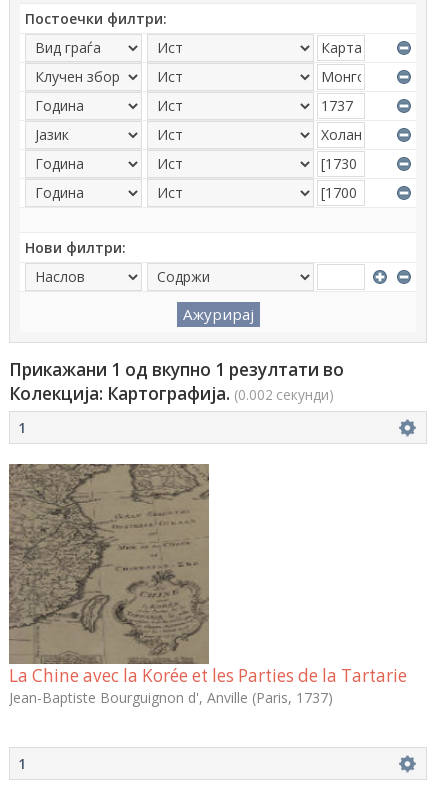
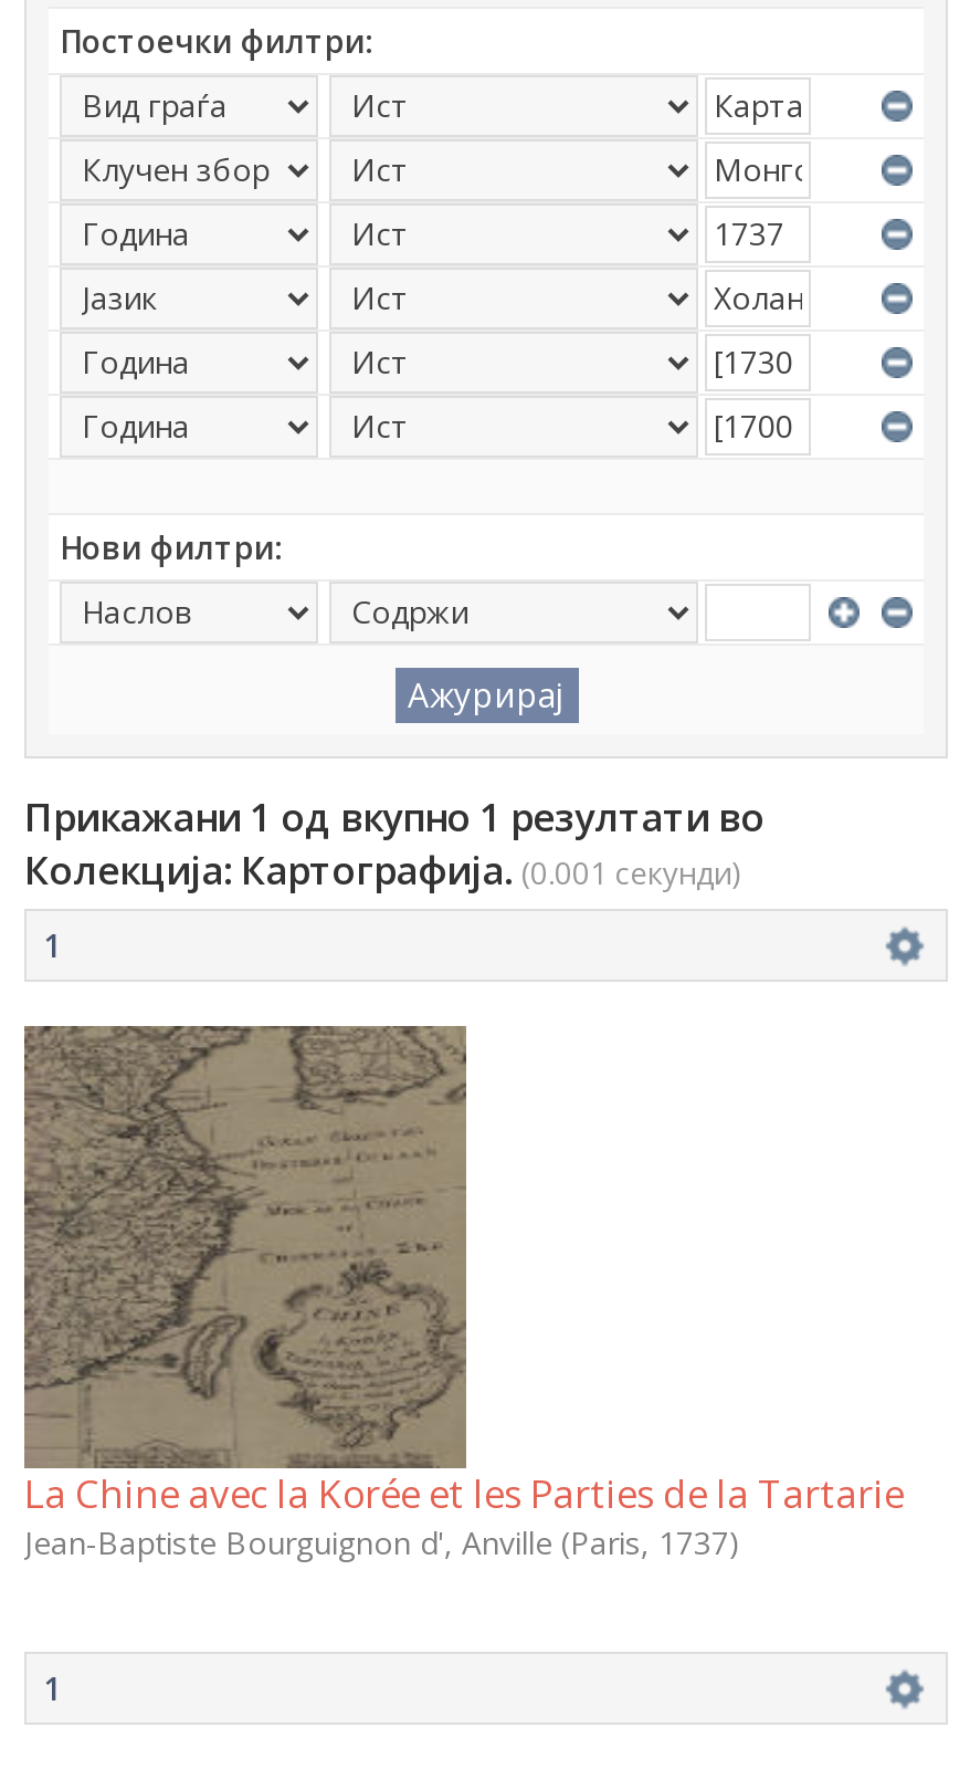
- Колекција: Картографија. (0.002 секунди)
+ Колекција: Картографија. (0.001 секунди)
